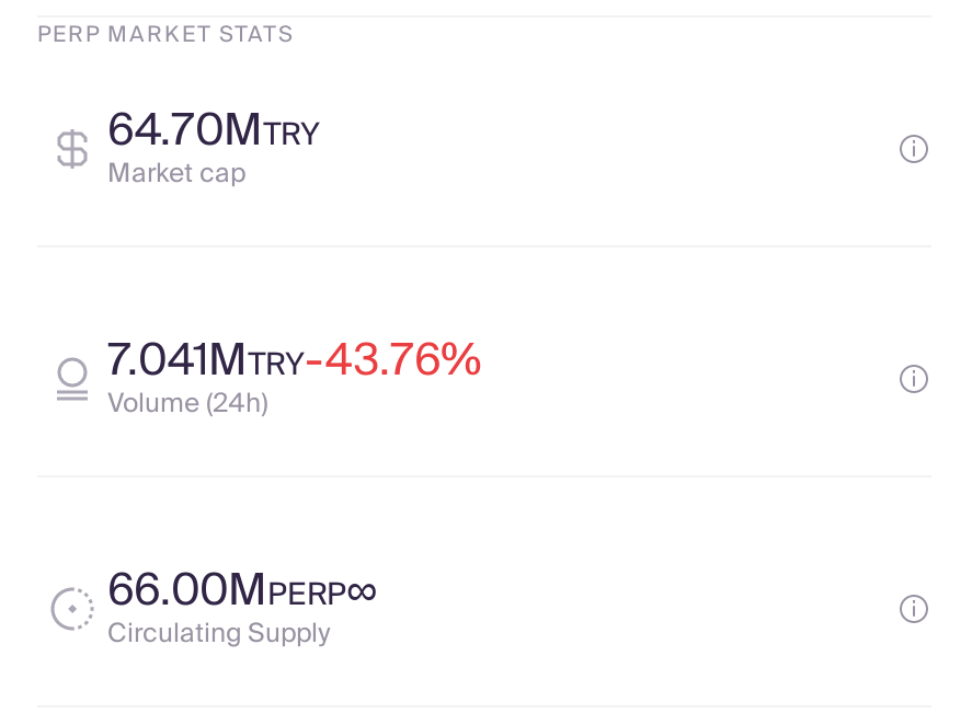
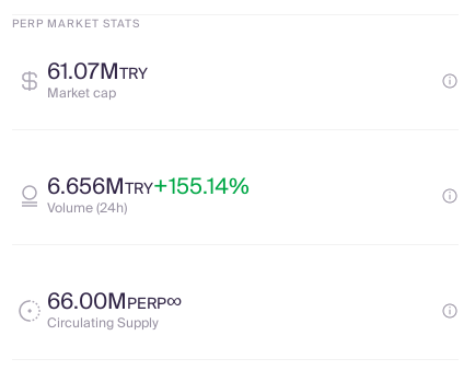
- 64.70MTRY
+ 61.07MTRY

- 7.041MTRY-43.76%
+ 6.656MTRY+155.14%
